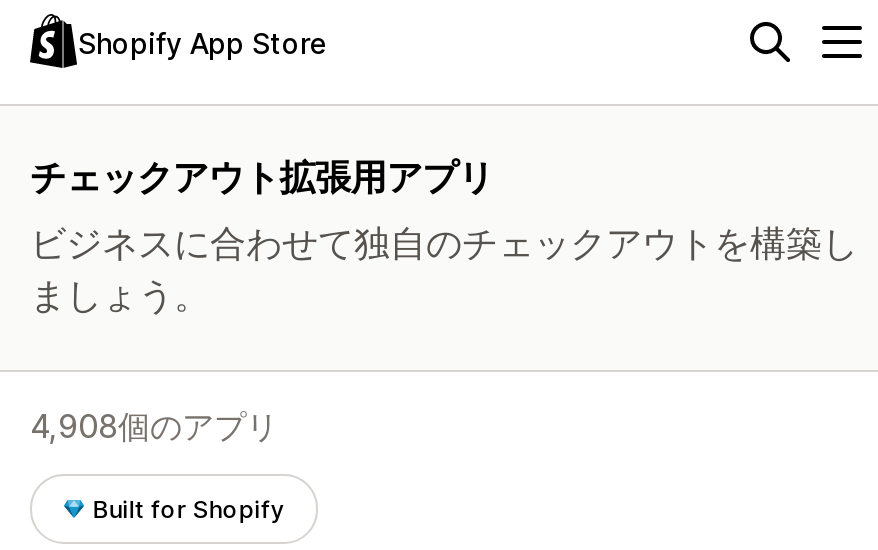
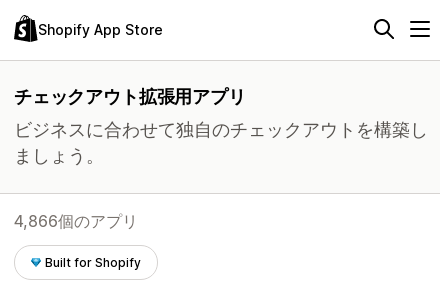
- 4,908個のアプリ
+ 4,866個のアプリ
